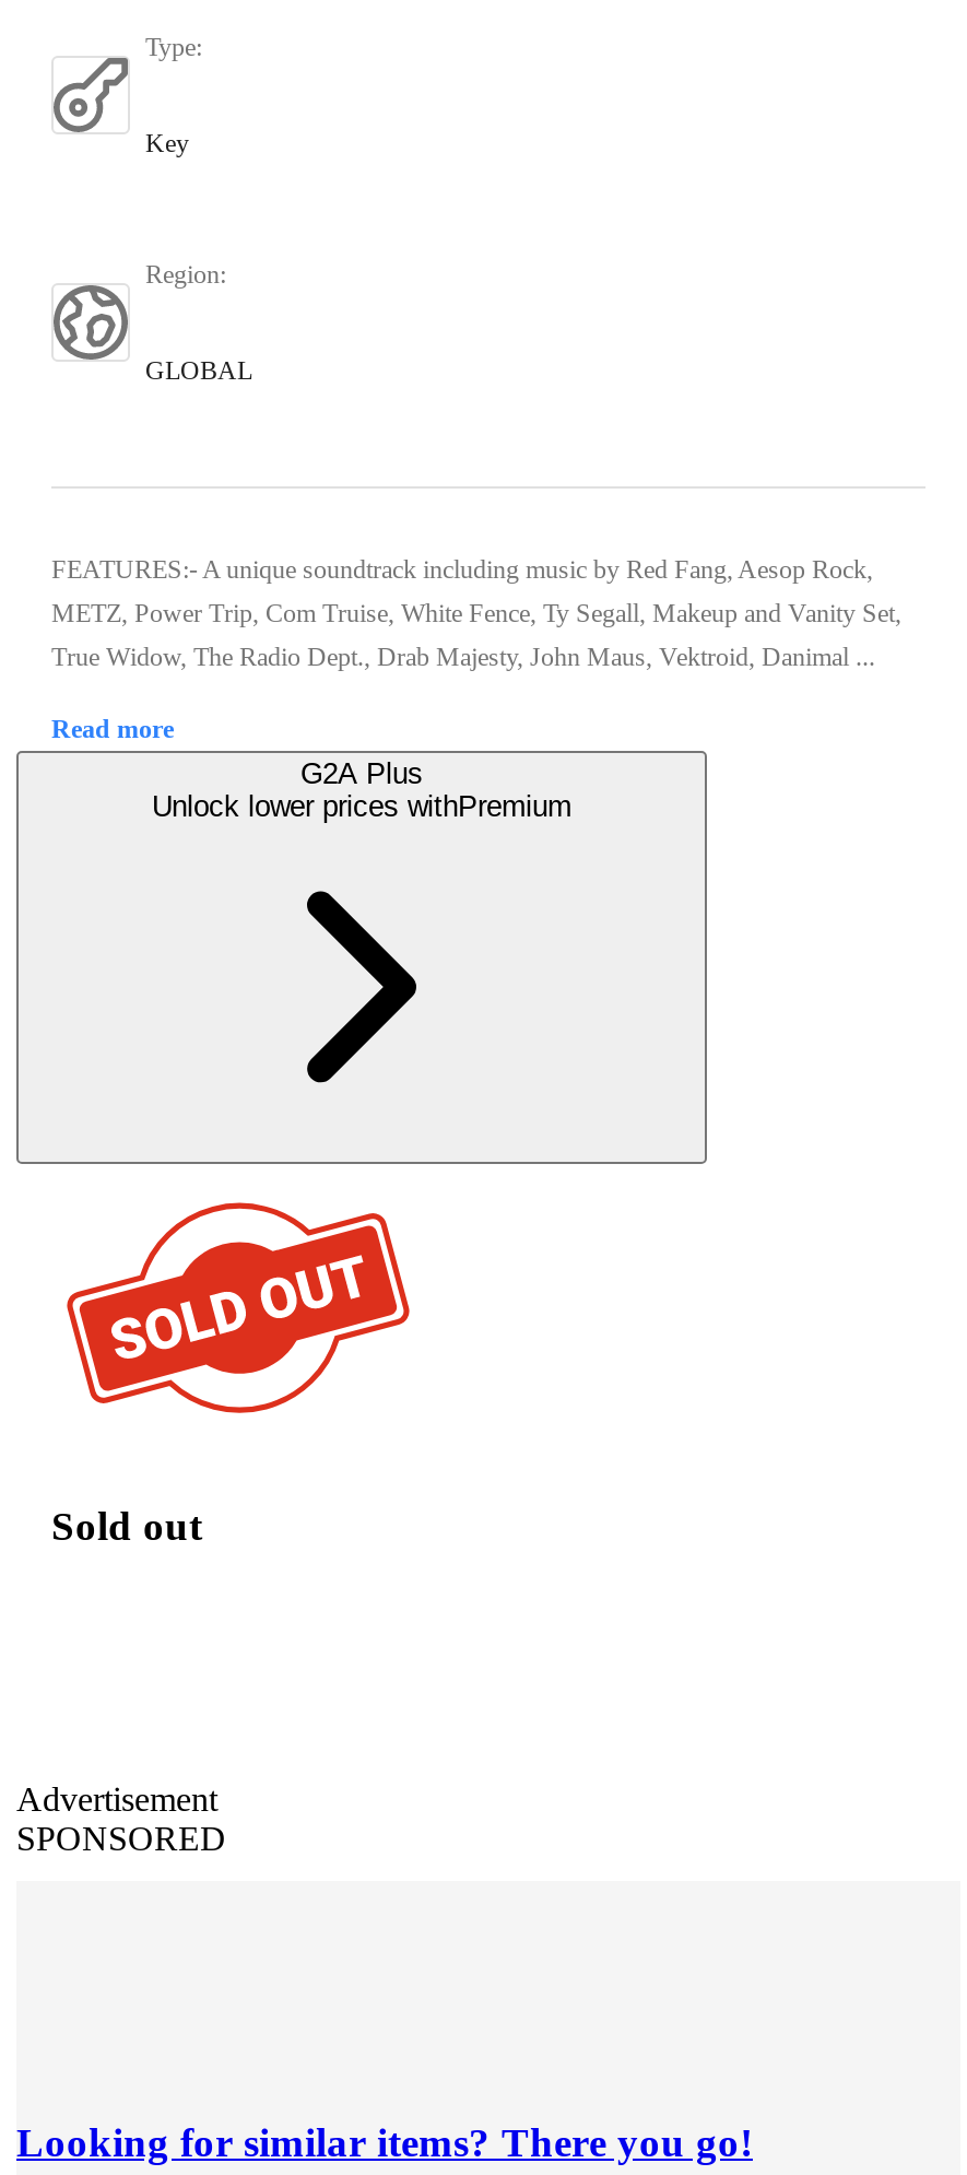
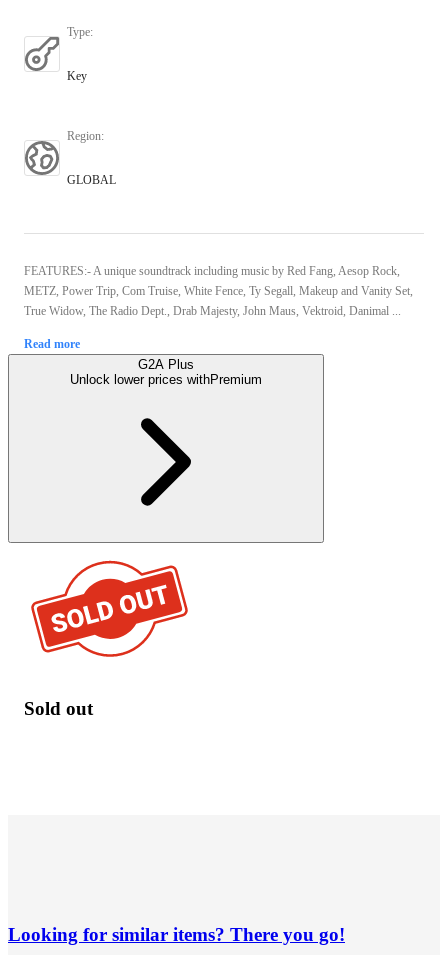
- Advertisement
- SPONSORED
